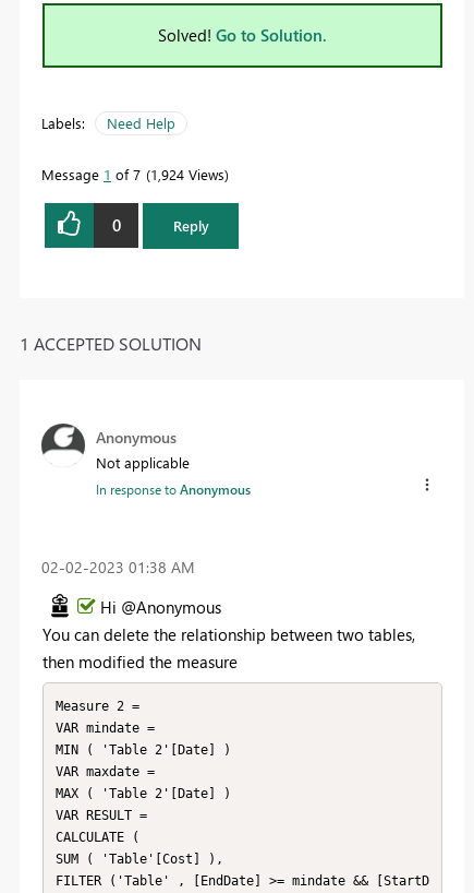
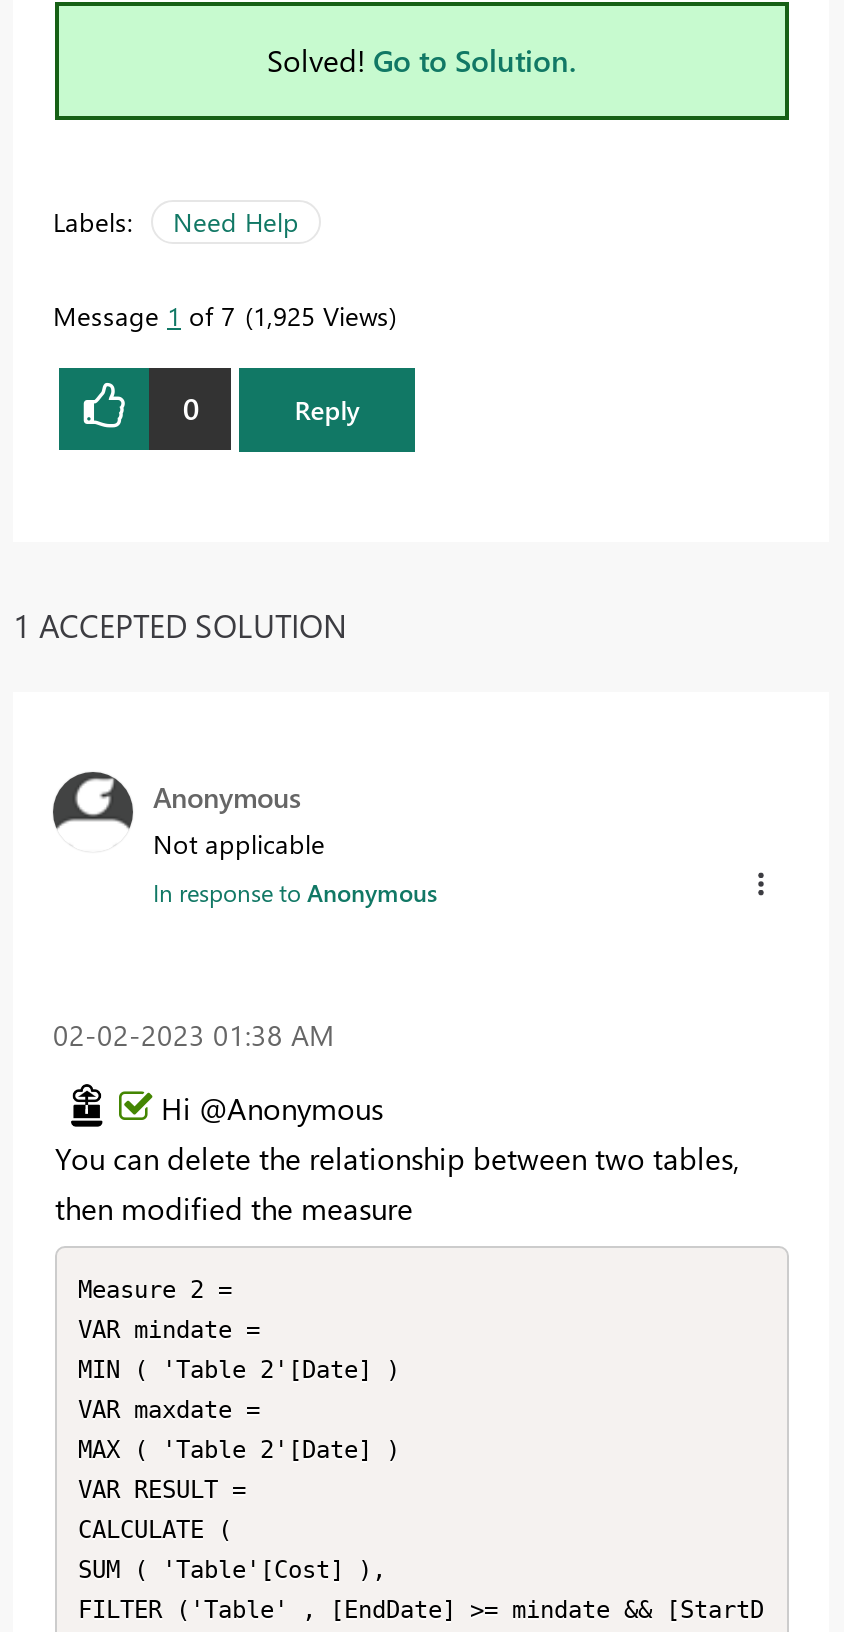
- Message 1 of 7 1,924 Views
+ Message 1 of 7 1,925 Views
